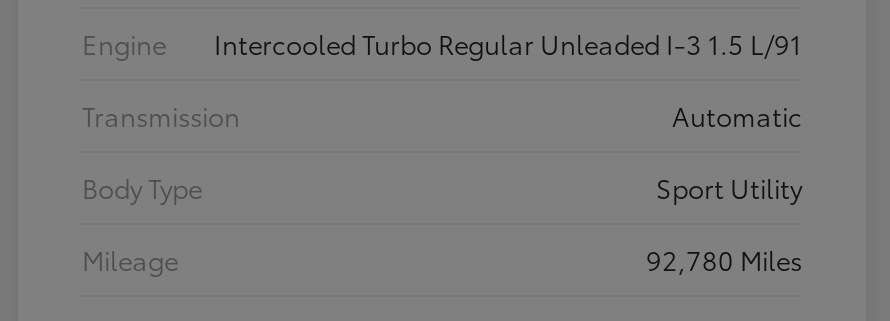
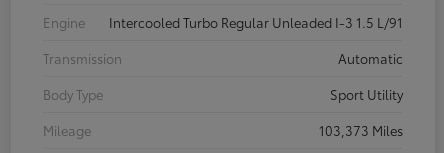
- 92,780 Miles
+ 103,373 Miles
